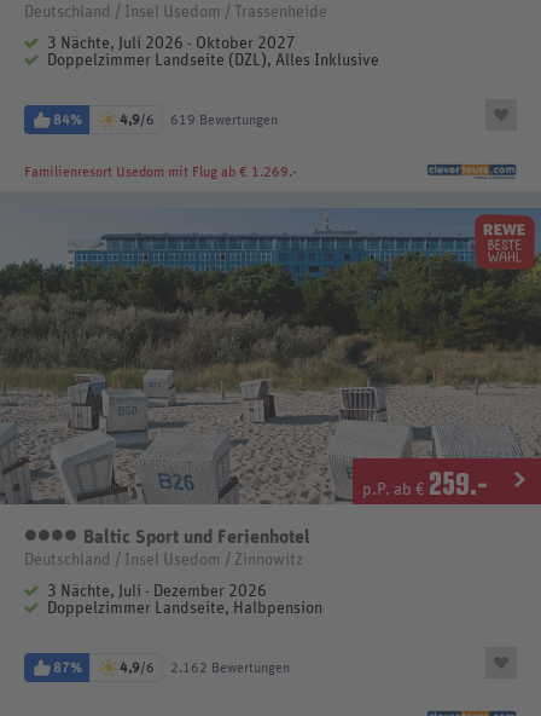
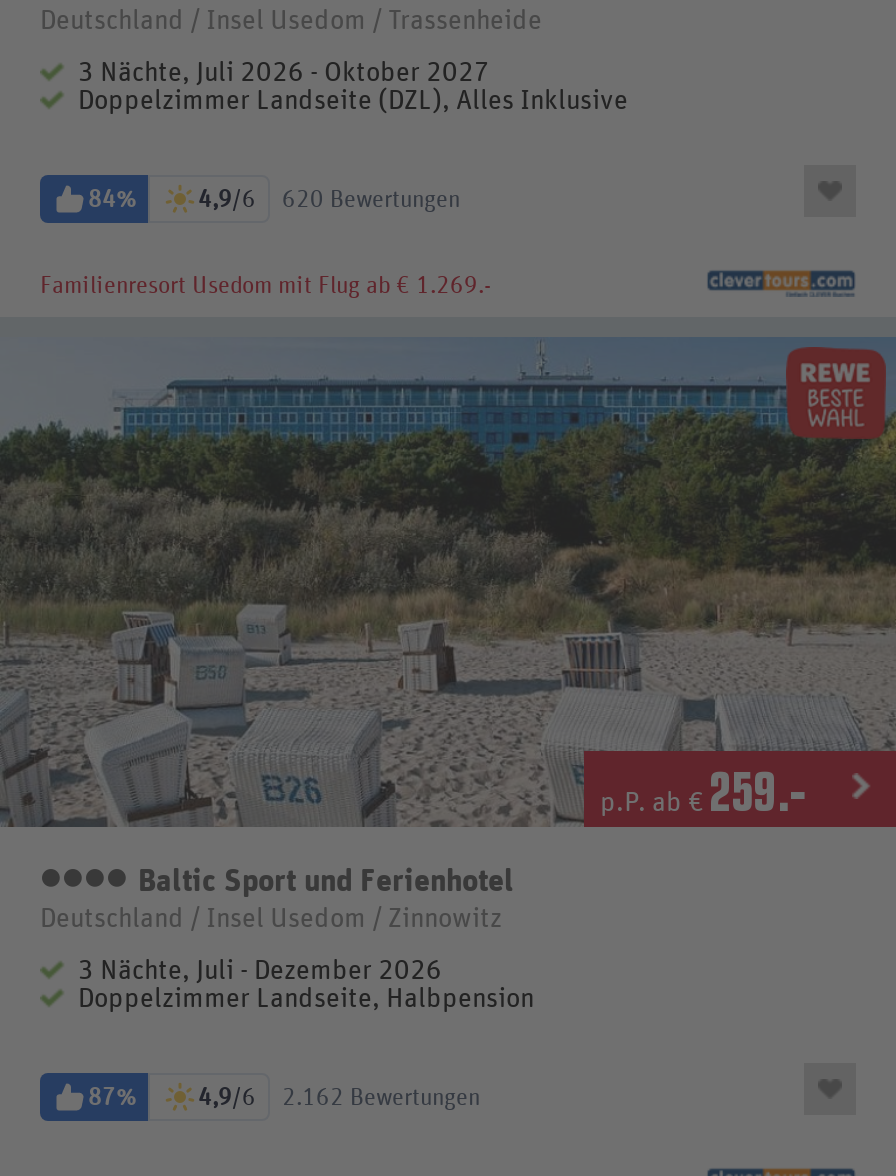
- 4,9/6 619 Bewertungen
+ 4,9/6 620 Bewertungen
